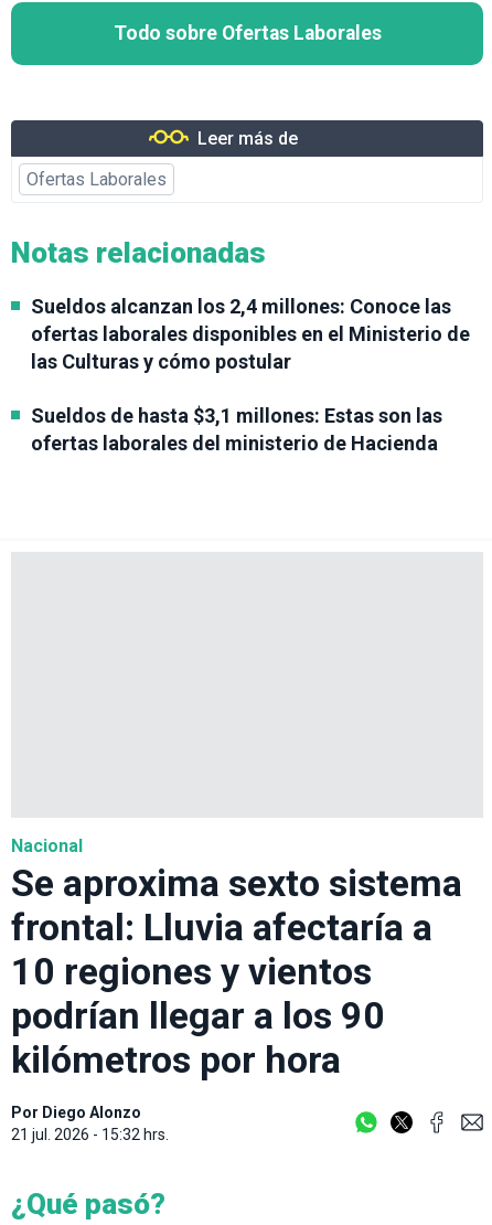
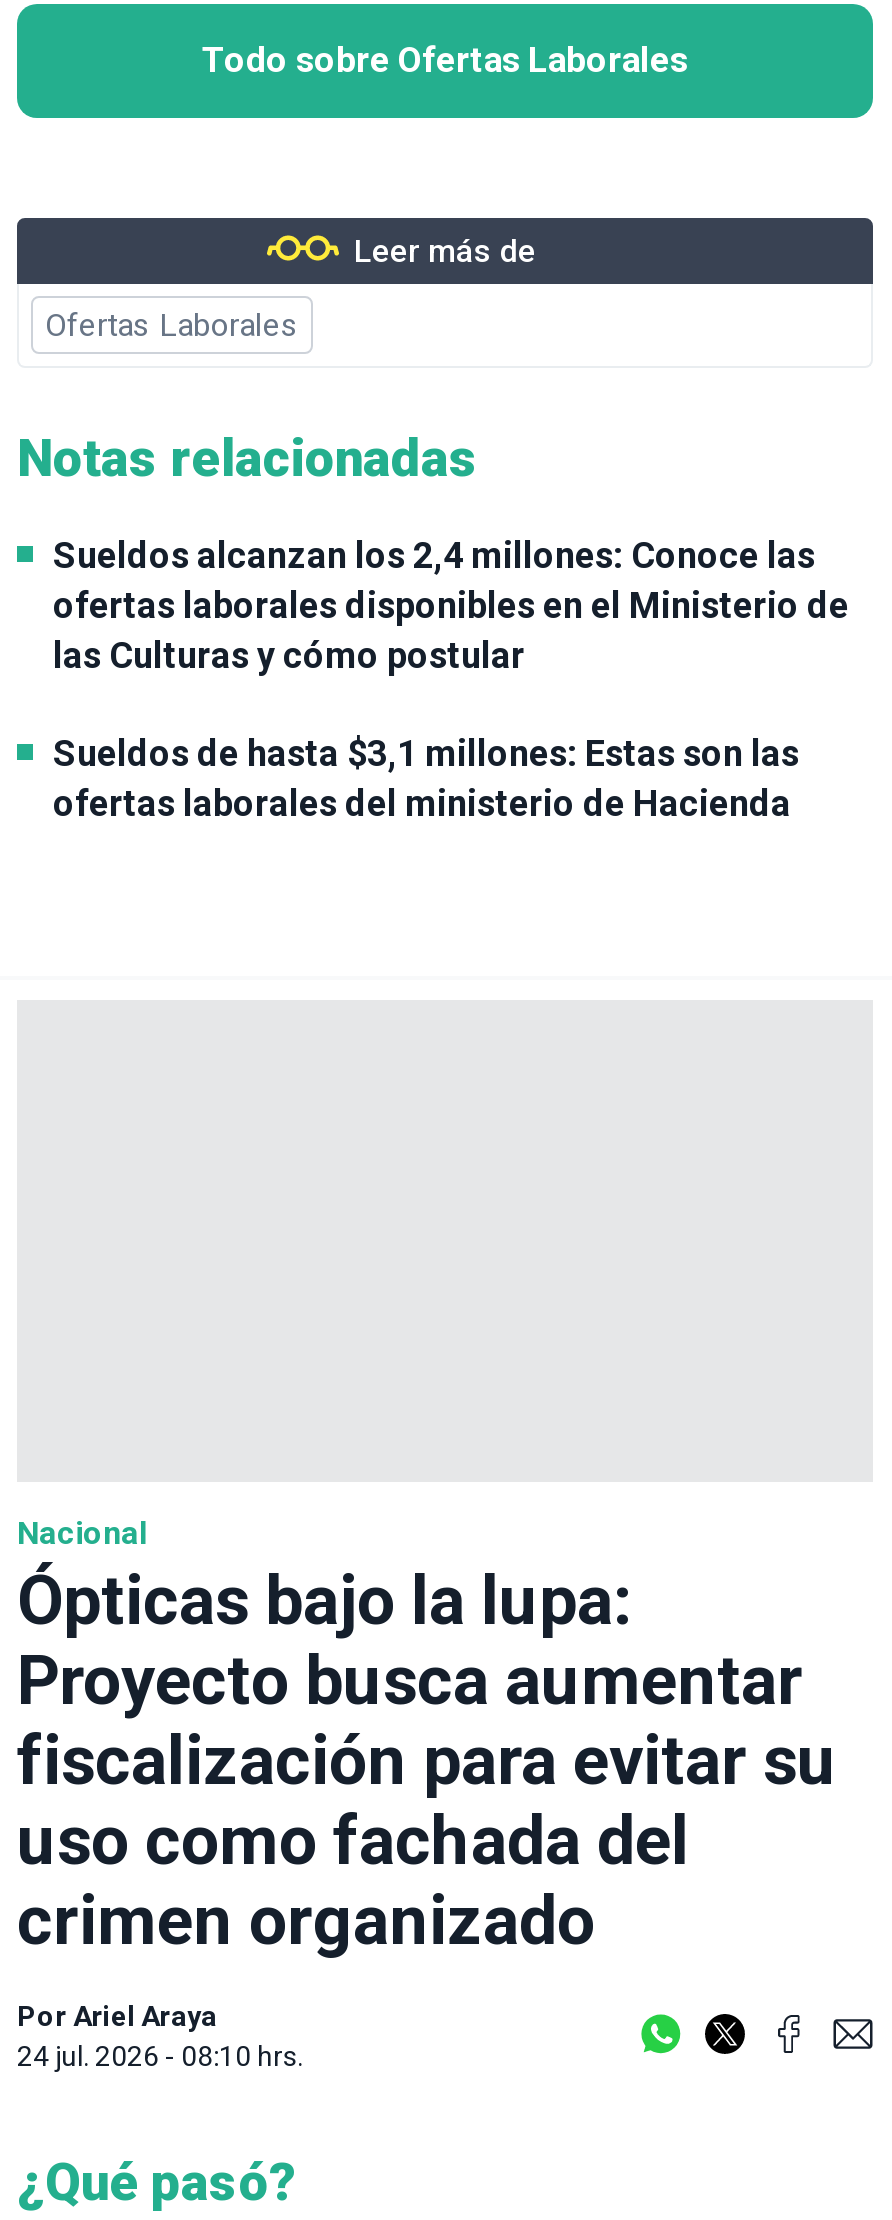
- Se aproxima sexto sistema
- frontal: Lluvia afectaría a
- 10 regiones y vientos
- podrían llegar a los 90
- kilómetros por hora
+ Ópticas bajo la lupa:
+ Proyecto busca aumentar
+ fiscalización para evitar su
+ uso como fachada del
+ crimen organizado

- Por Diego Alonzo
- 21 jul. 2026 - 15:32 hrs.
+ Por Ariel Araya
+ 24 jul. 2026 - 08:10 hrs.
